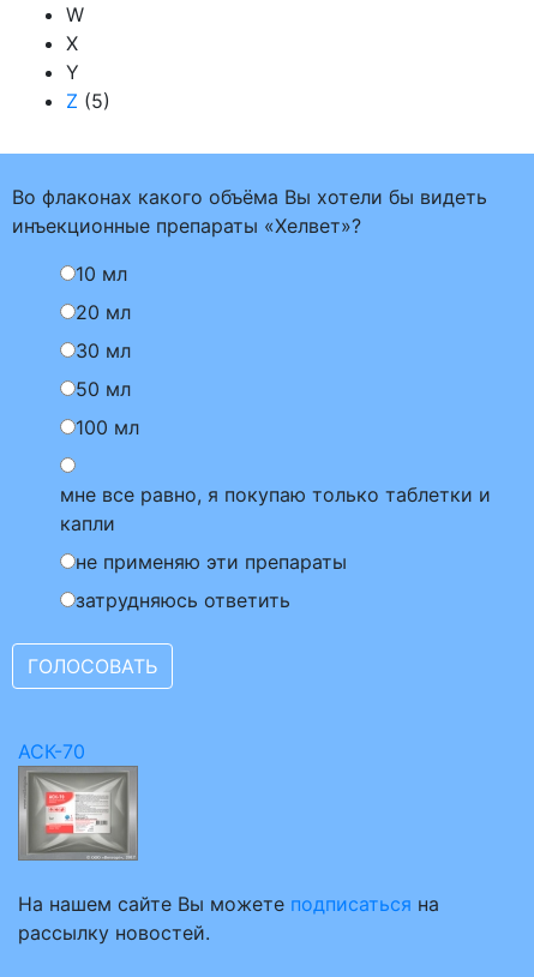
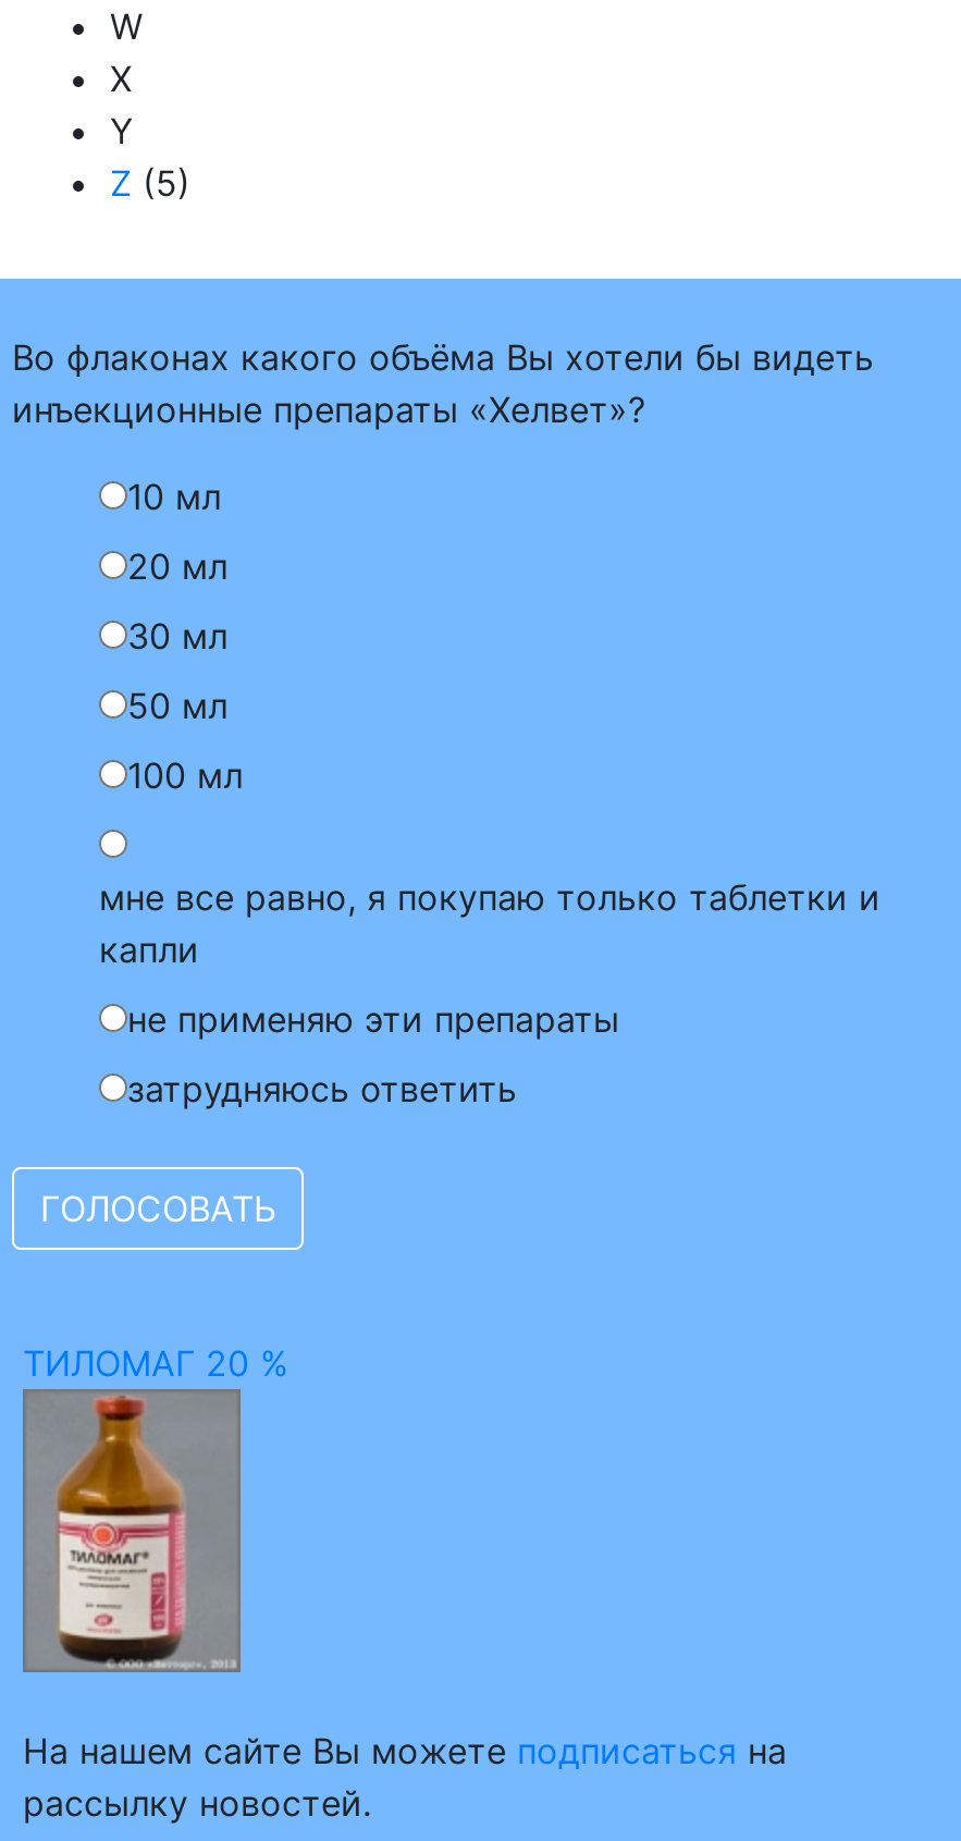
- АСК-70
+ ТИЛОМАГ 20 %

- [image]
+ [image]
